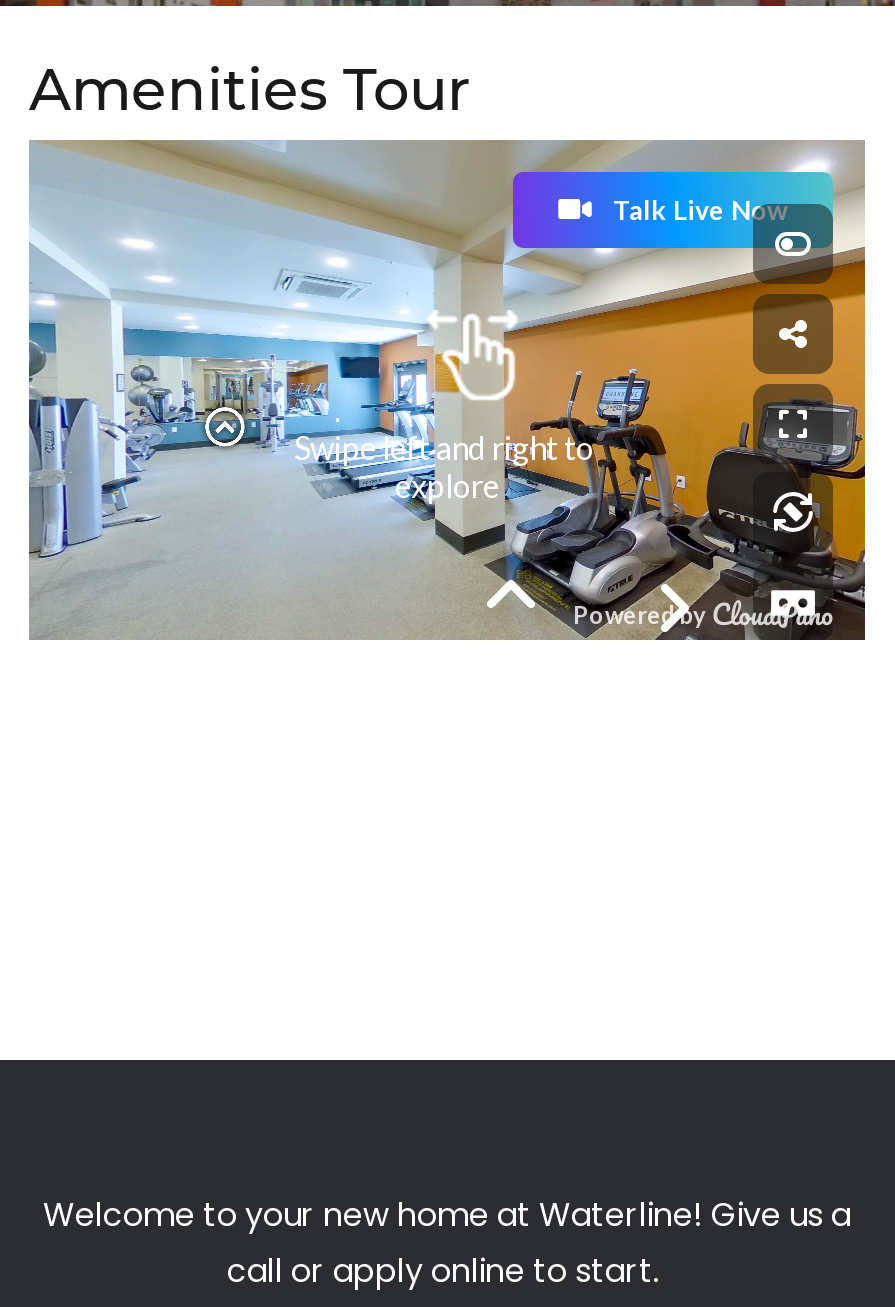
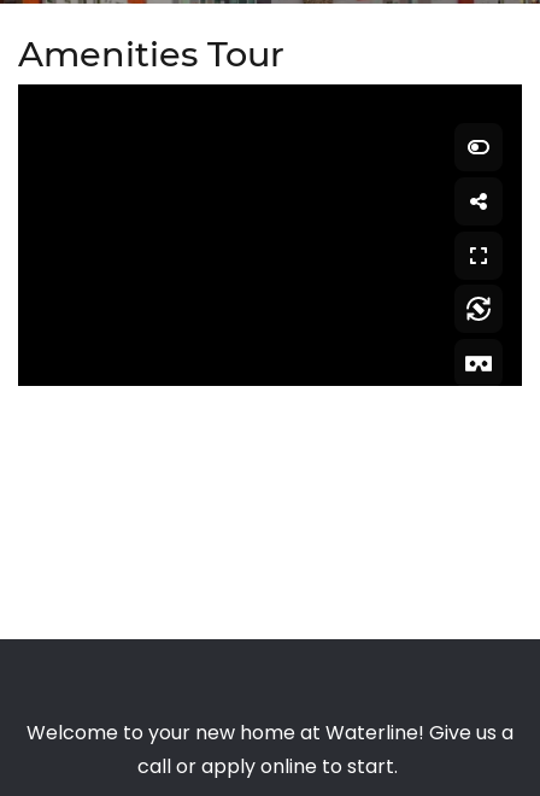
- [image]
